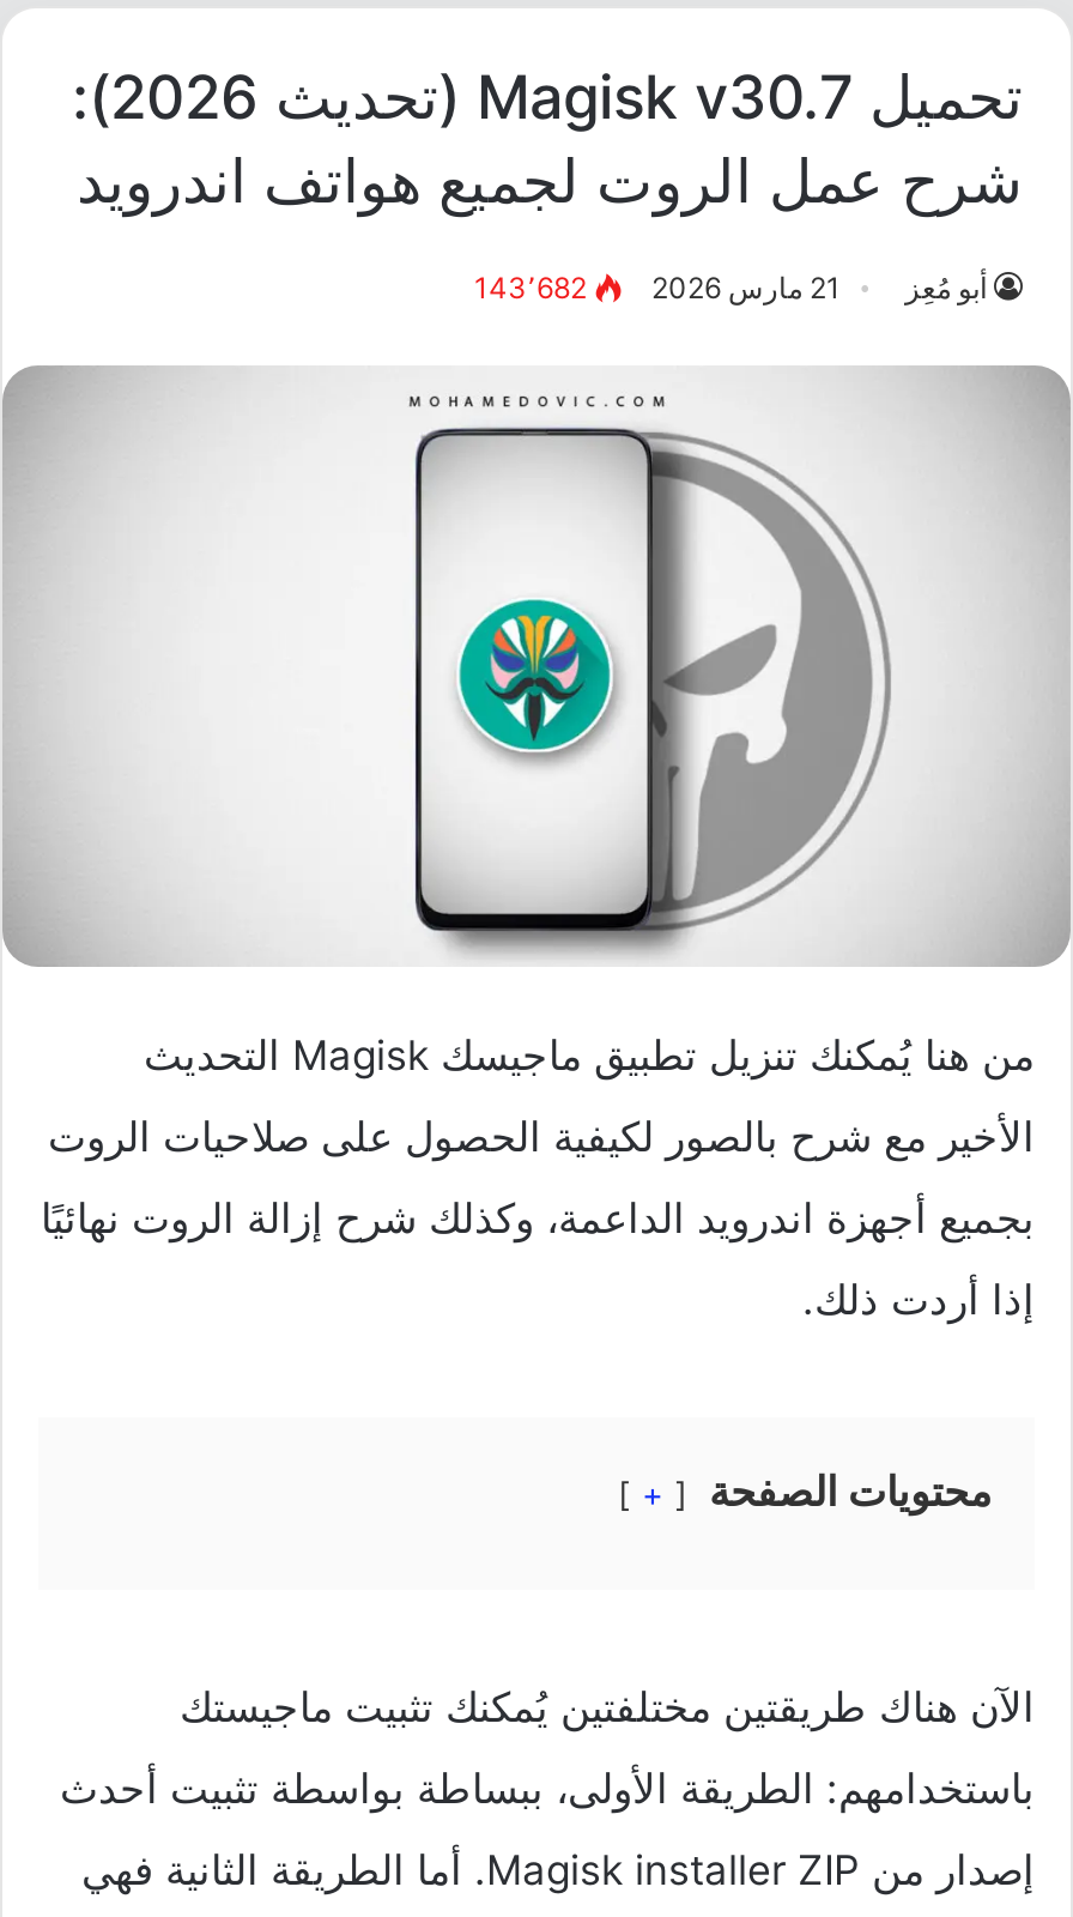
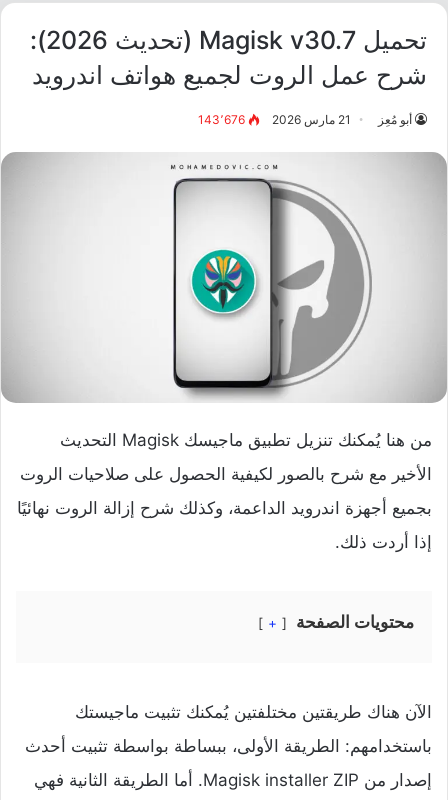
- 143٬682
+ 143٬676
